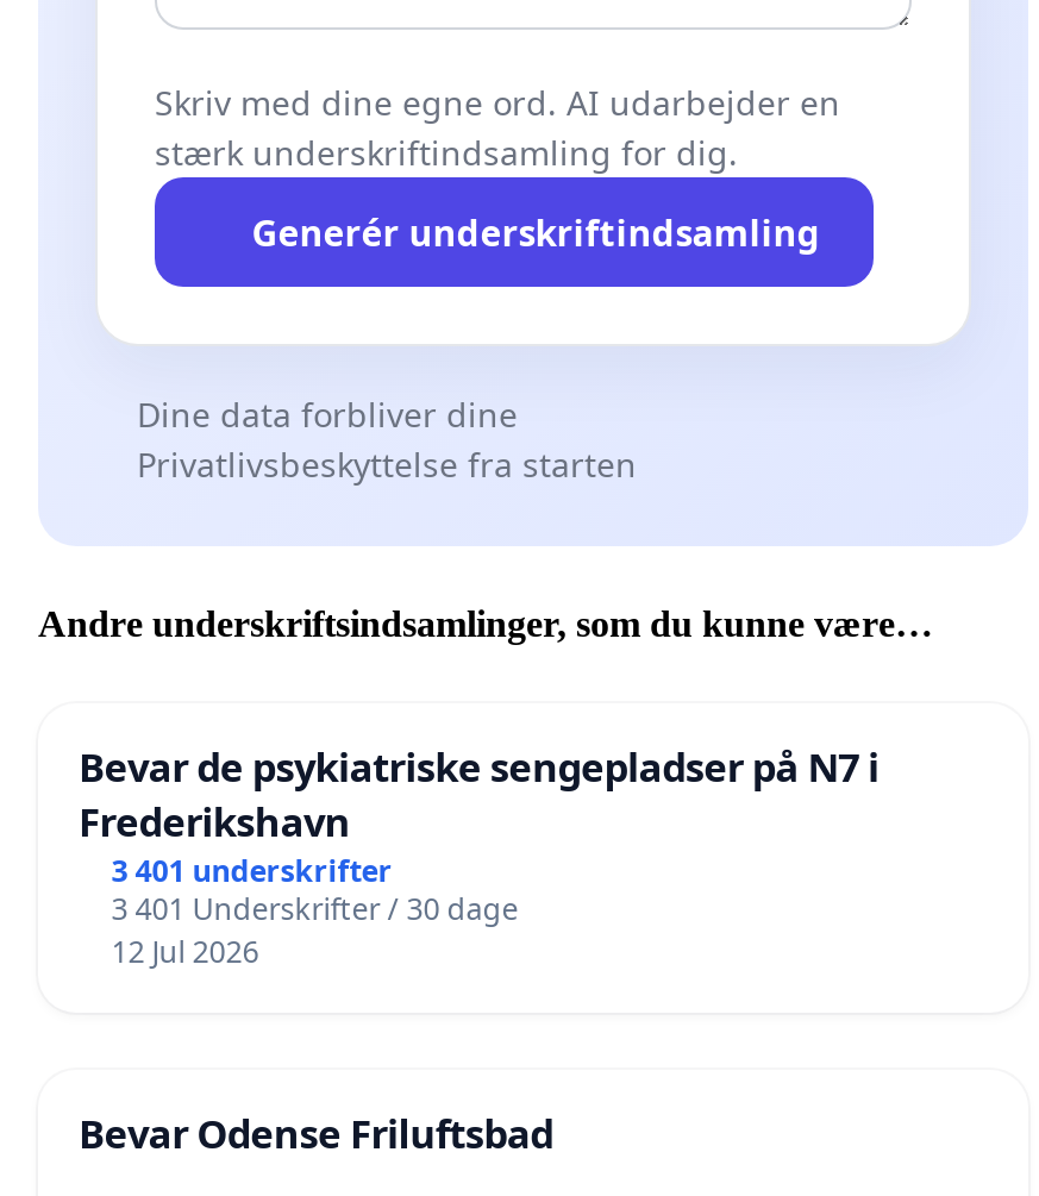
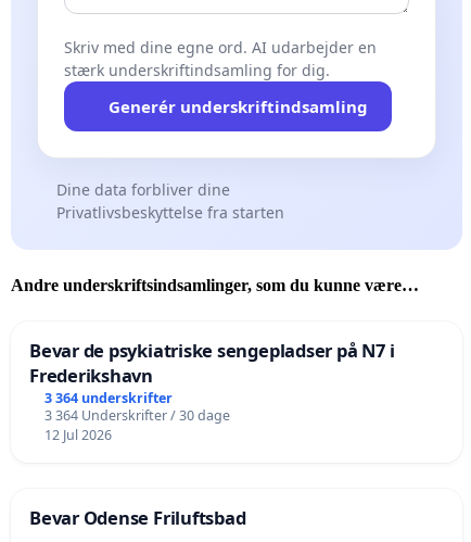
- 3 401 underskrifter
+ 3 364 underskrifter

- 3 401 Underskrifter / 30 dage
+ 3 364 Underskrifter / 30 dage
